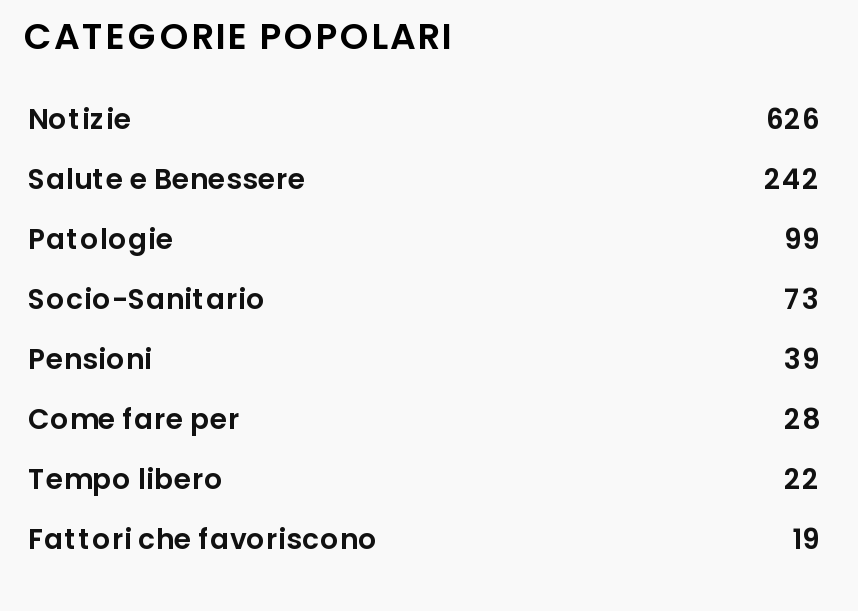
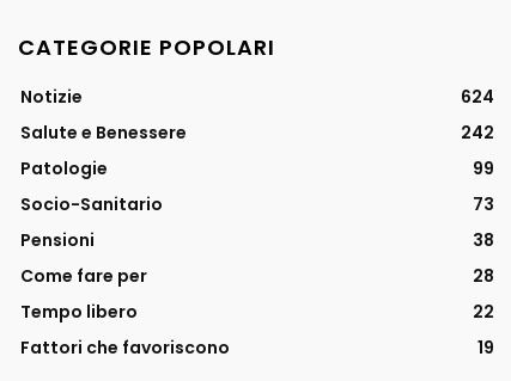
- 626
+ 624

- 39
+ 38
